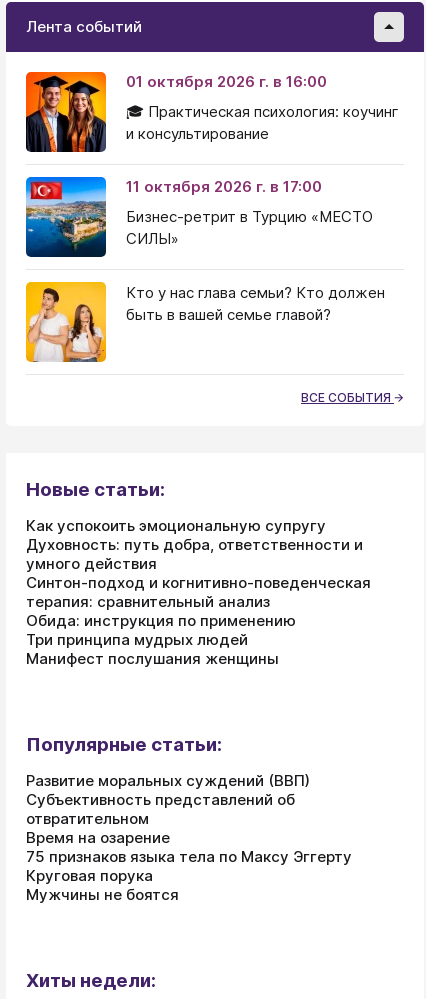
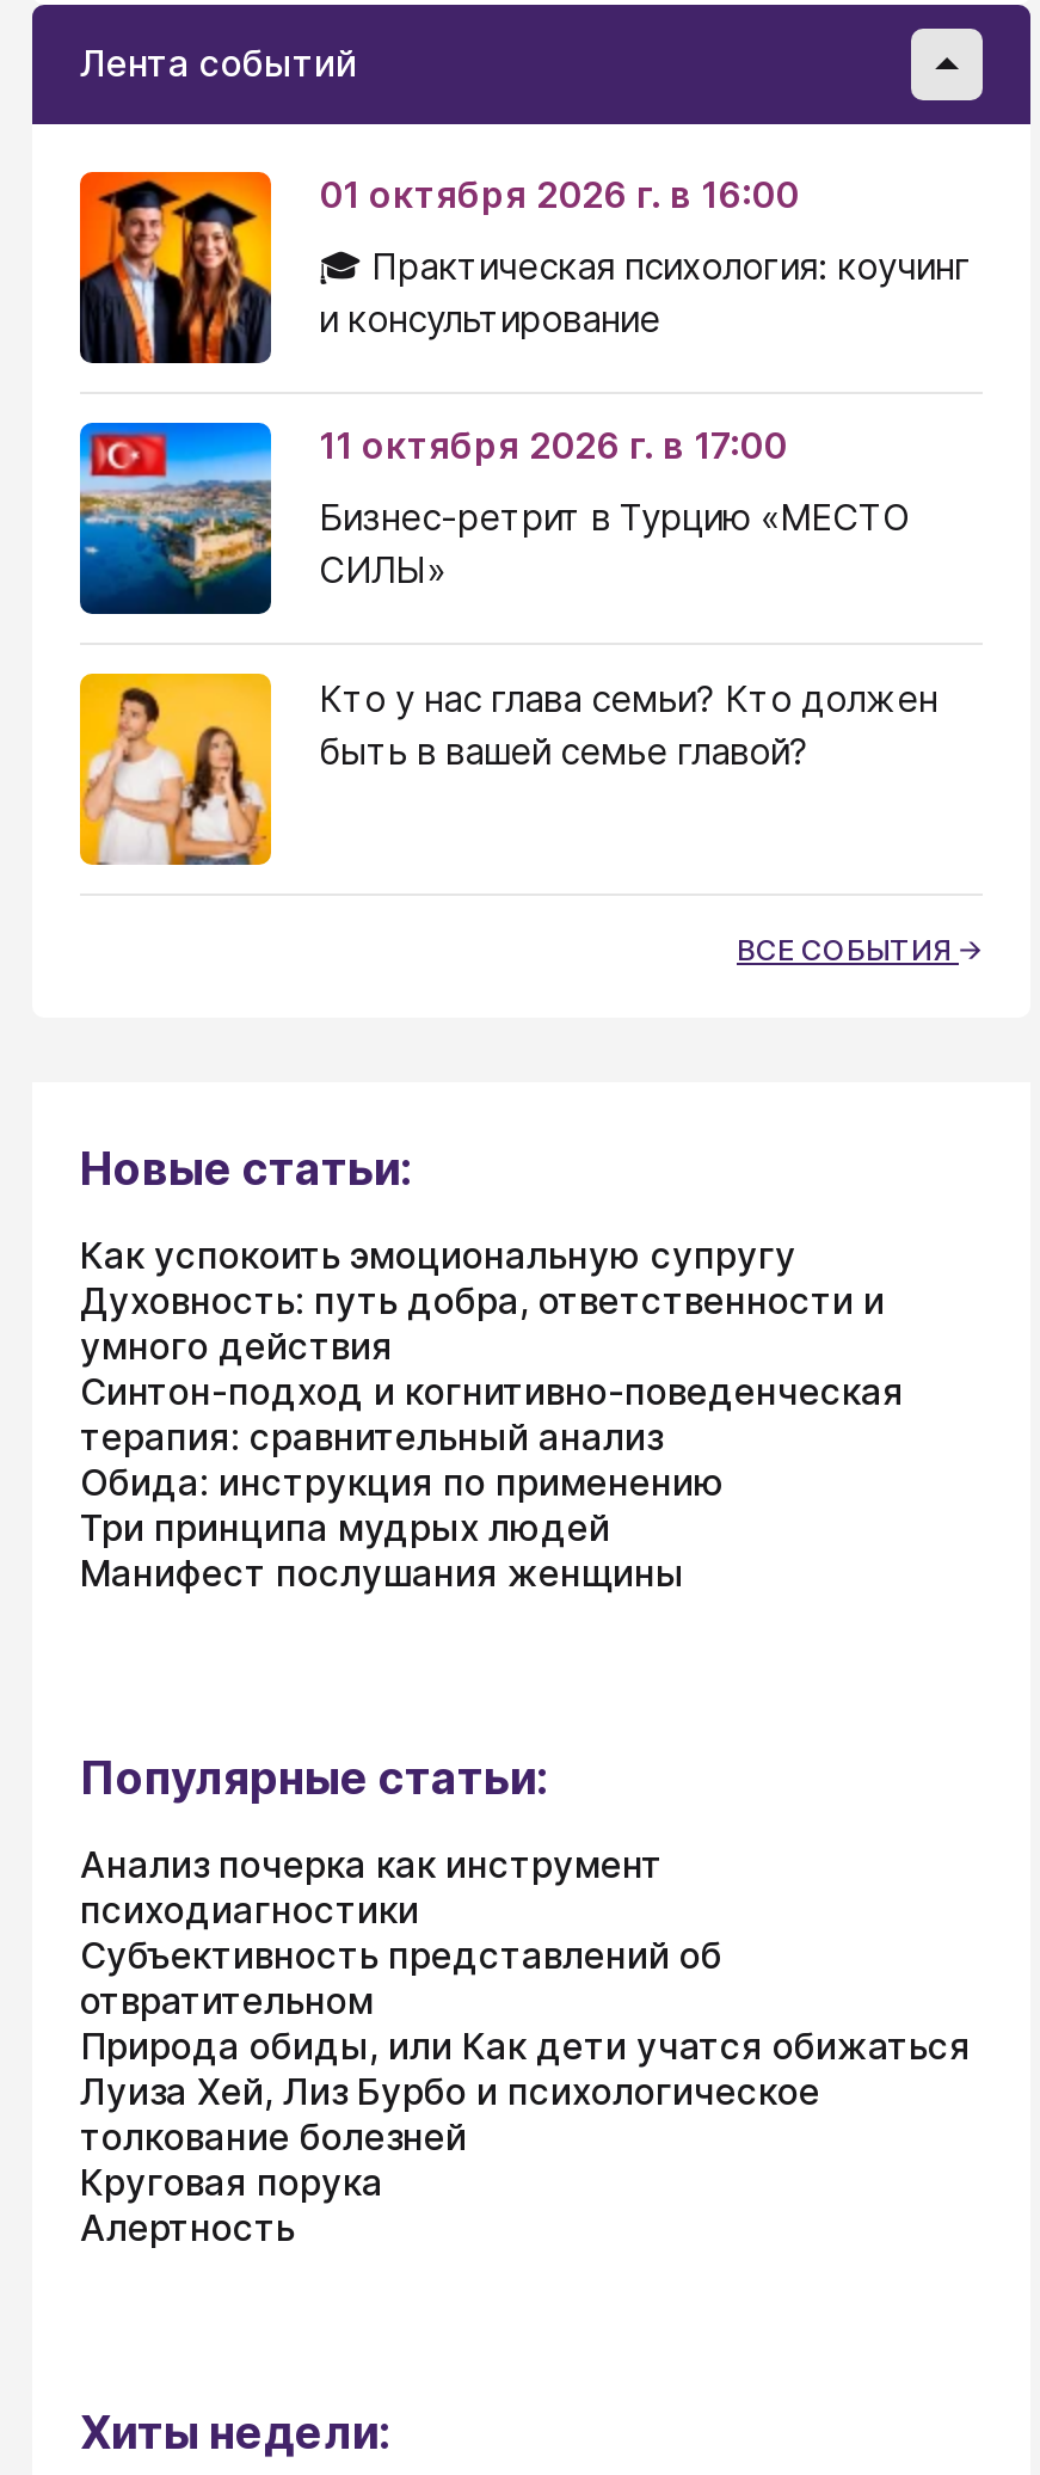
- Развитие моральных суждений (ВВП)
+ Анализ почерка как инструмент
+ психодиагностики

- Время на озарение
- 75 признаков языка тела по Максу Эггерту
+ Природа обиды, или Как дети учатся обижаться
+ Луиза Хей, Лиз Бурбо и психологическое
+ толкование болезней

- Мужчины не боятся
+ Алертность
